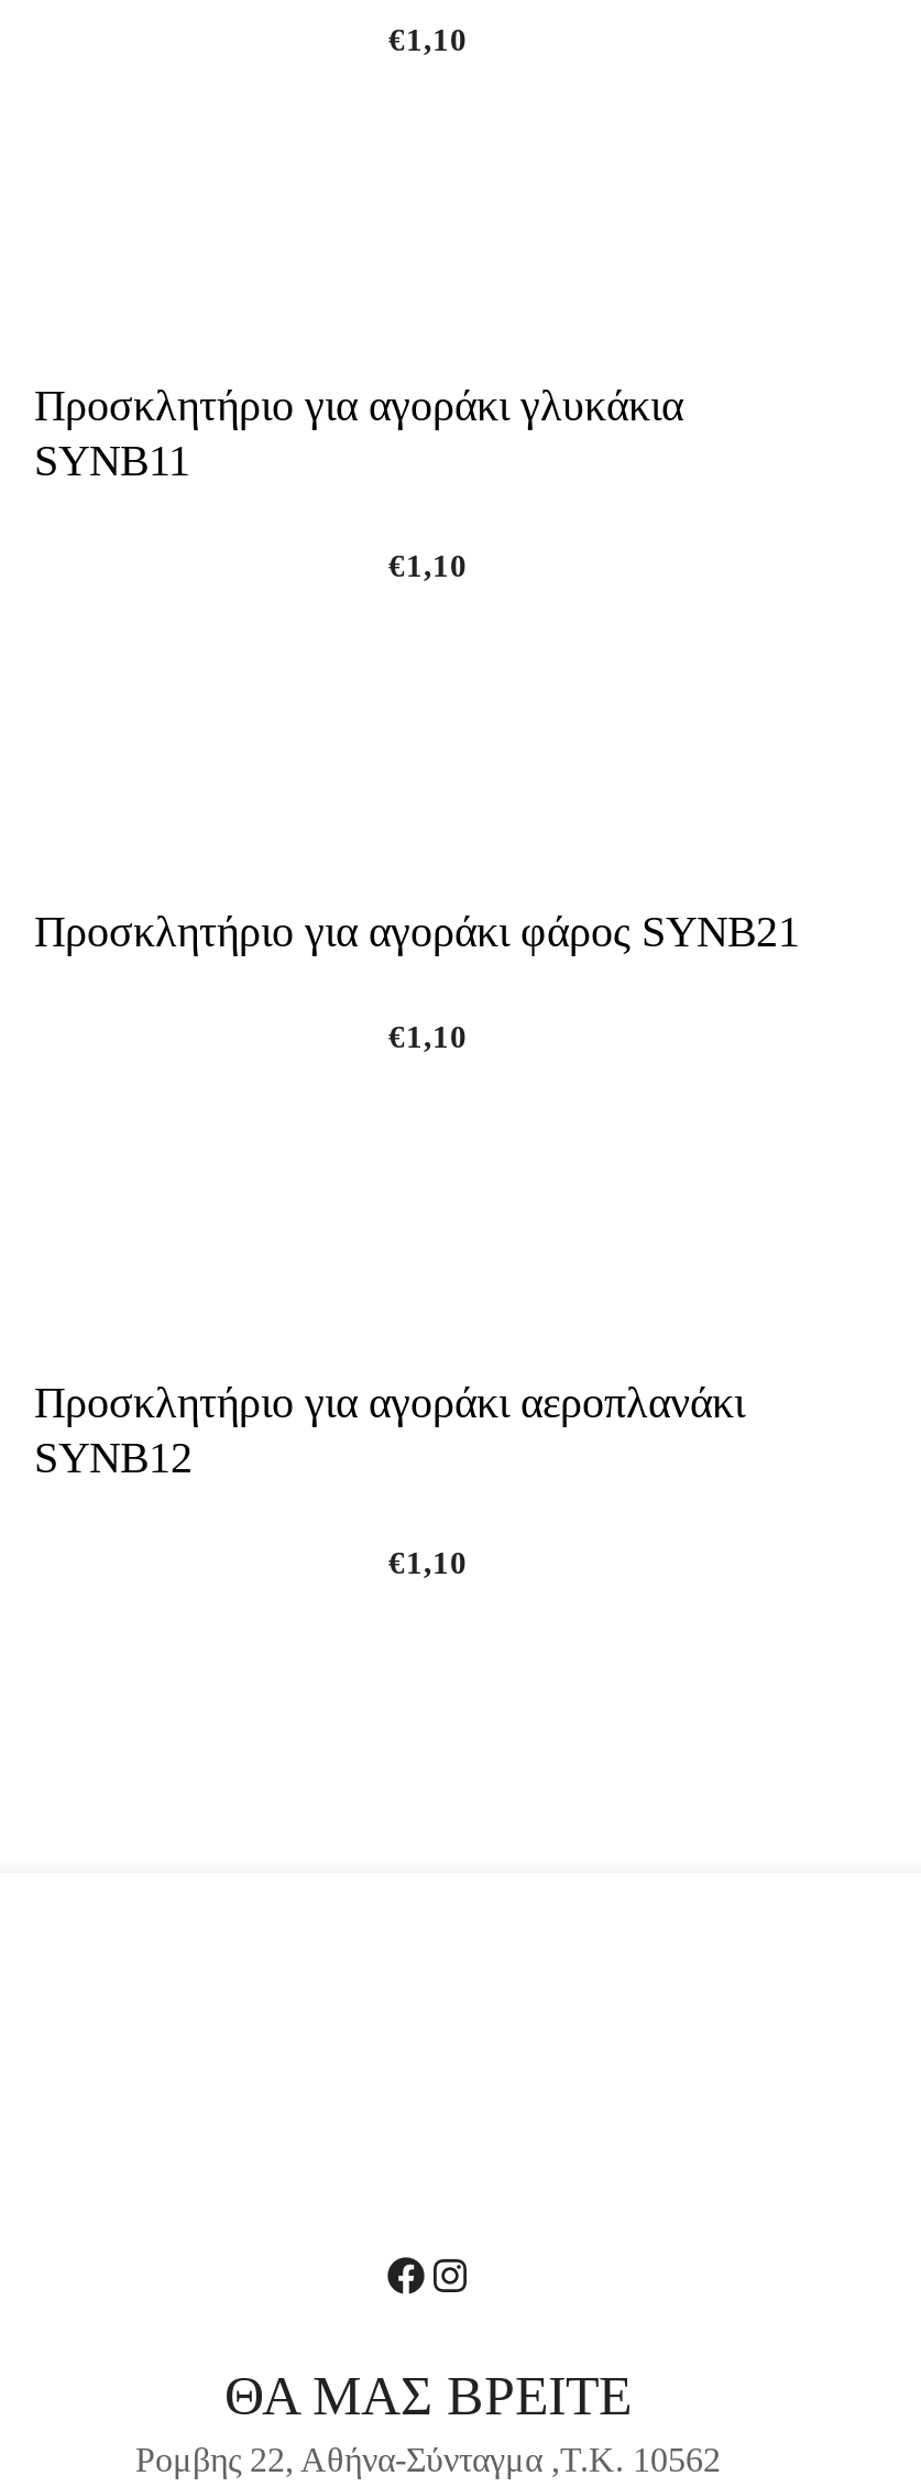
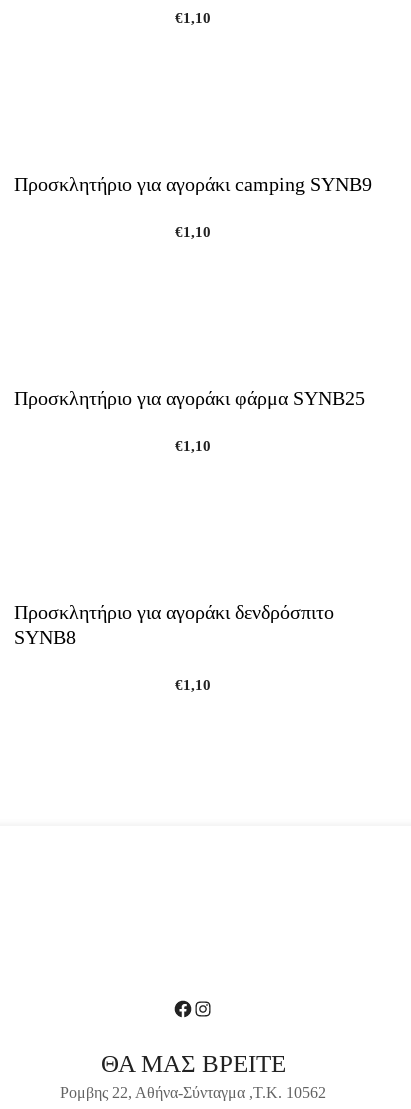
- Προσκλητήριο για αγοράκι γλυκάκια
- SYNΒ11
+ Προσκλητήριο για αγοράκι camping SYNΒ9

- Προσκλητήριο για αγοράκι φάρος SYNΒ21
+ Προσκλητήριο για αγοράκι φάρμα SYNΒ25

- Προσκλητήριο για αγοράκι αεροπλανάκι
- SYNΒ12
+ Προσκλητήριο για αγοράκι δενδρόσπιτο
+ SYNΒ8
